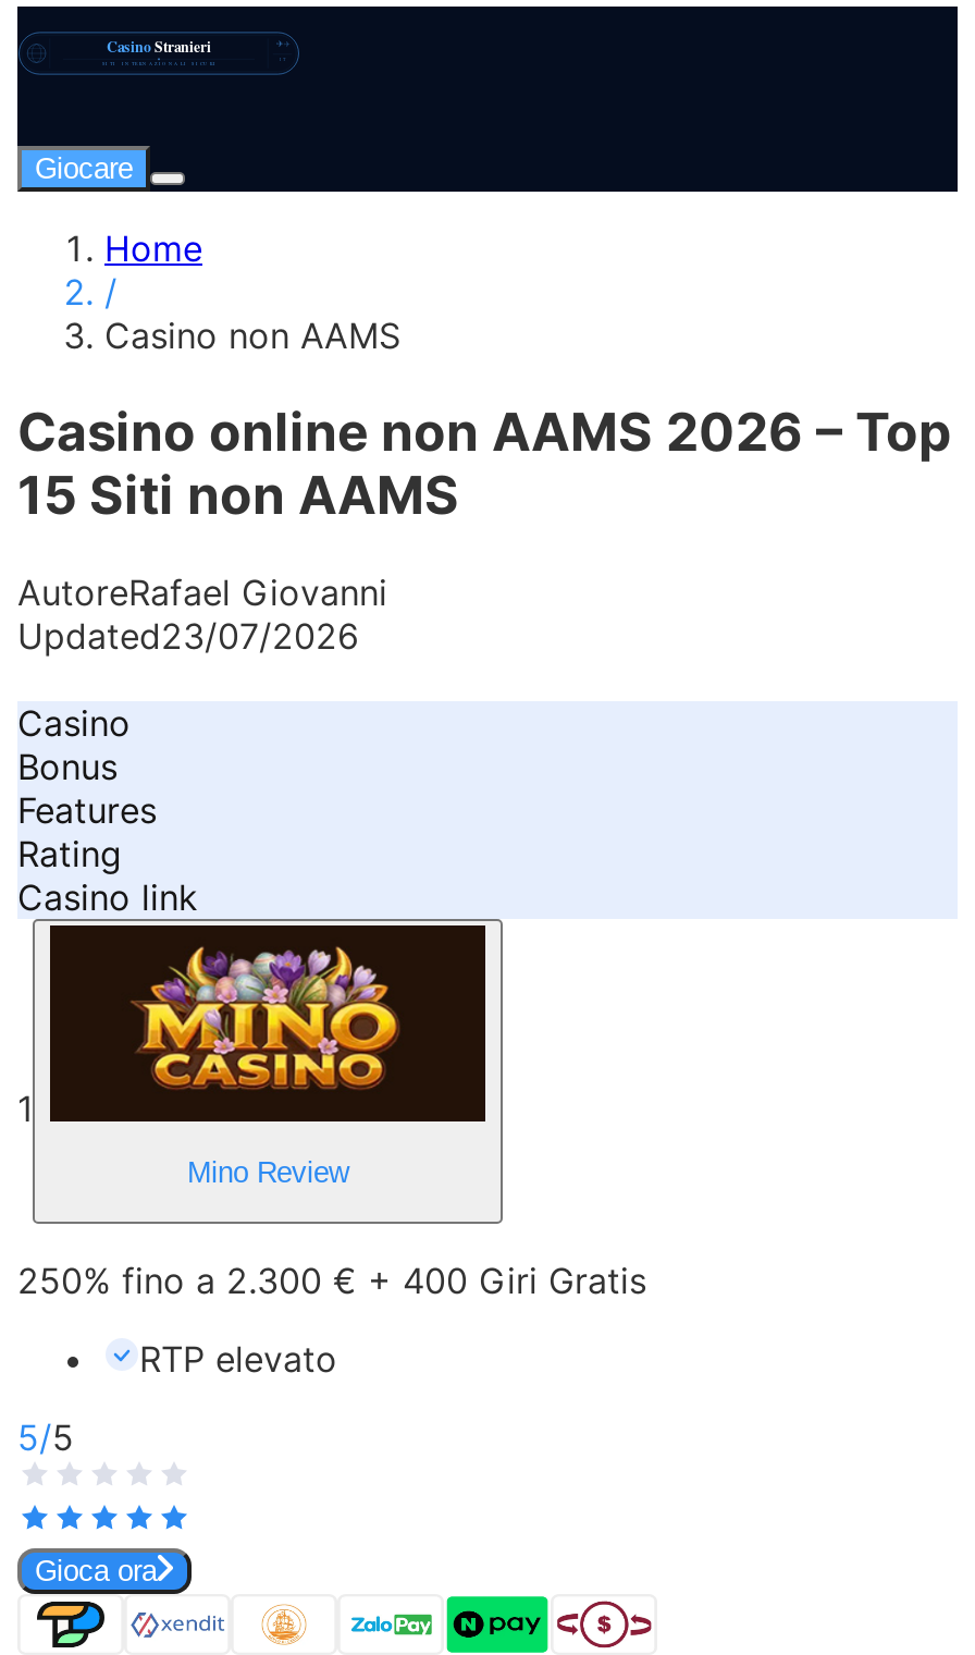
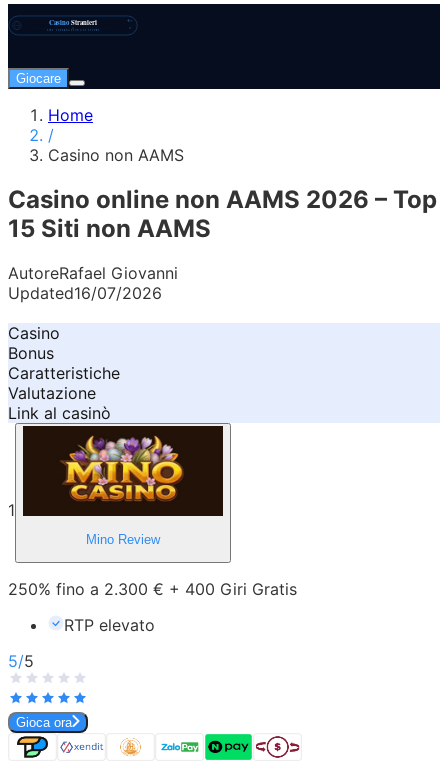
- Updated23/07/2026
+ Updated16/07/2026

- Features
- Rating
- Casino link
+ Caratteristiche
+ Valutazione
+ Link al casinò
